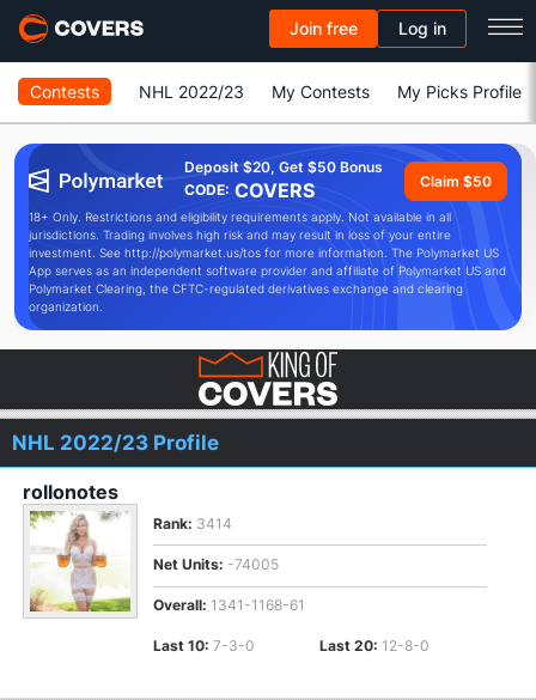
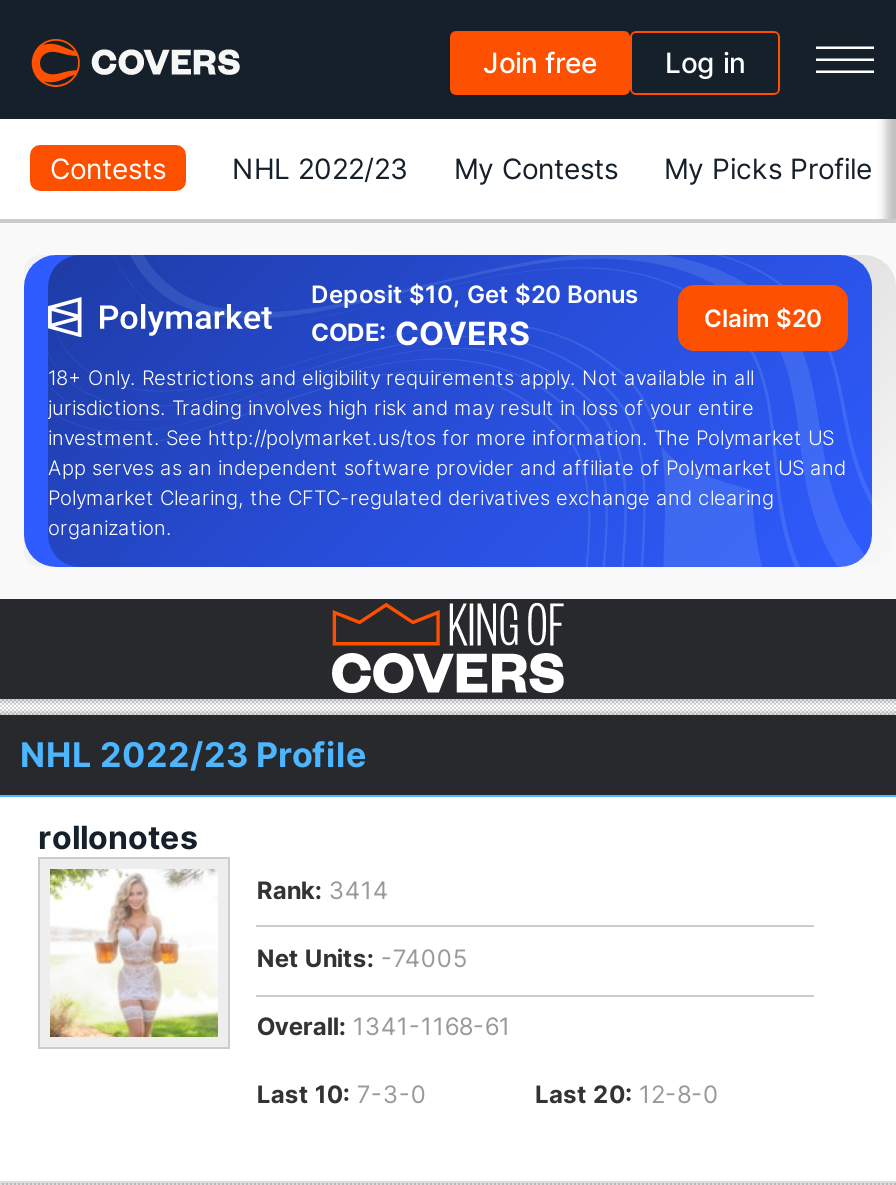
- Deposit $20, Get $50 Bonus
+ Deposit $10, Get $20 Bonus

- Claim $50
+ Claim $20
